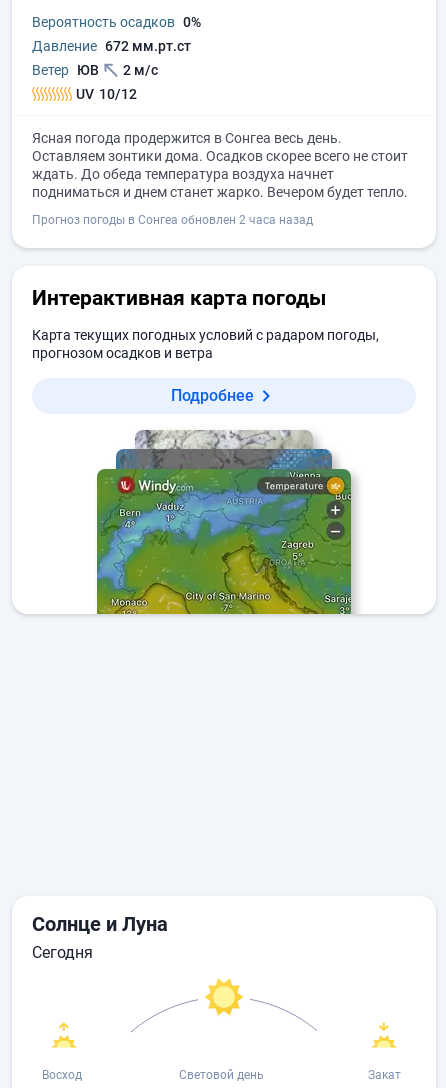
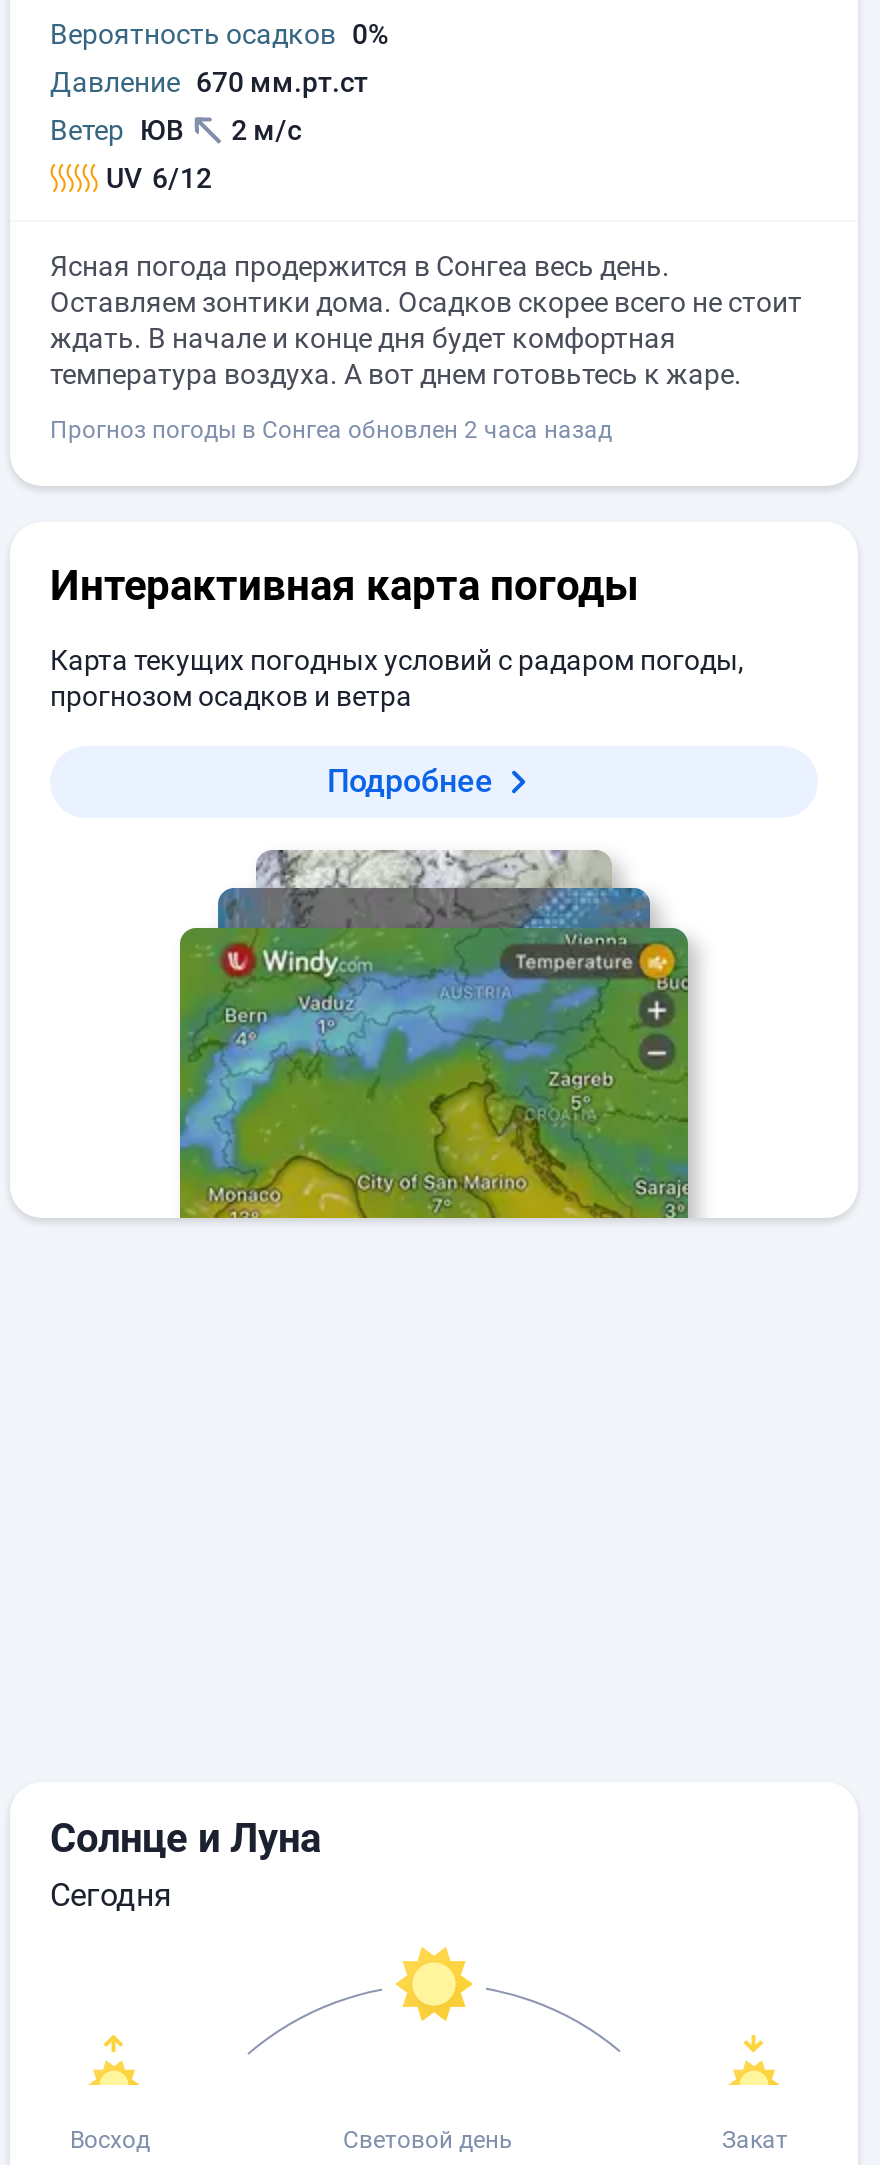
- Давление 672 мм.рт.ст
+ Давление 670 мм.рт.ст

- UV 10/12
+ UV 6/12

- ждать. До обеда температура воздуха начнет
- подниматься и днем станет жарко. Вечером будет тепло.
+ ждать. В начале и конце дня будет комфортная
+ температура воздуха. А вот днем готовьтесь к жаре.
